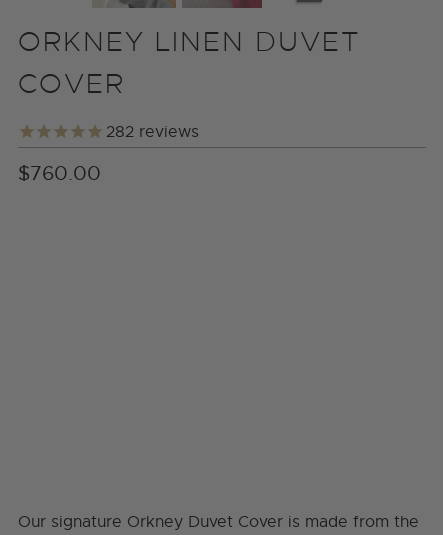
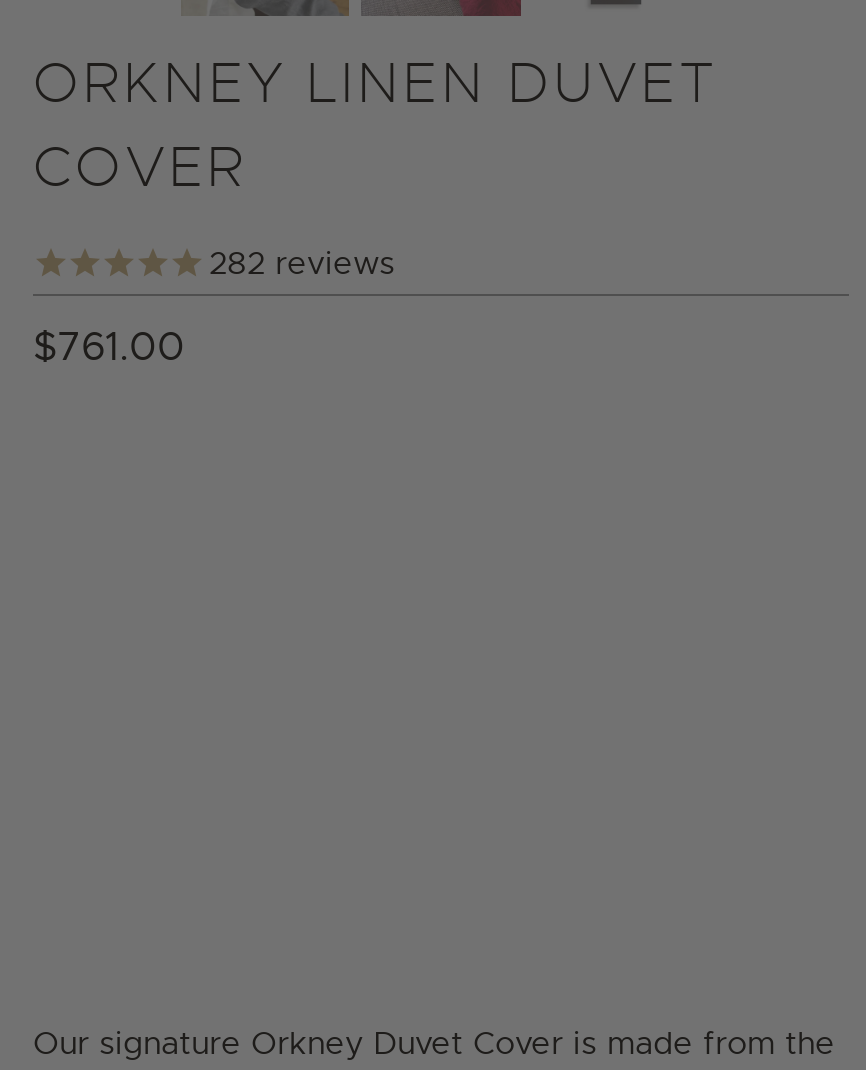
- $760.00
+ $761.00
